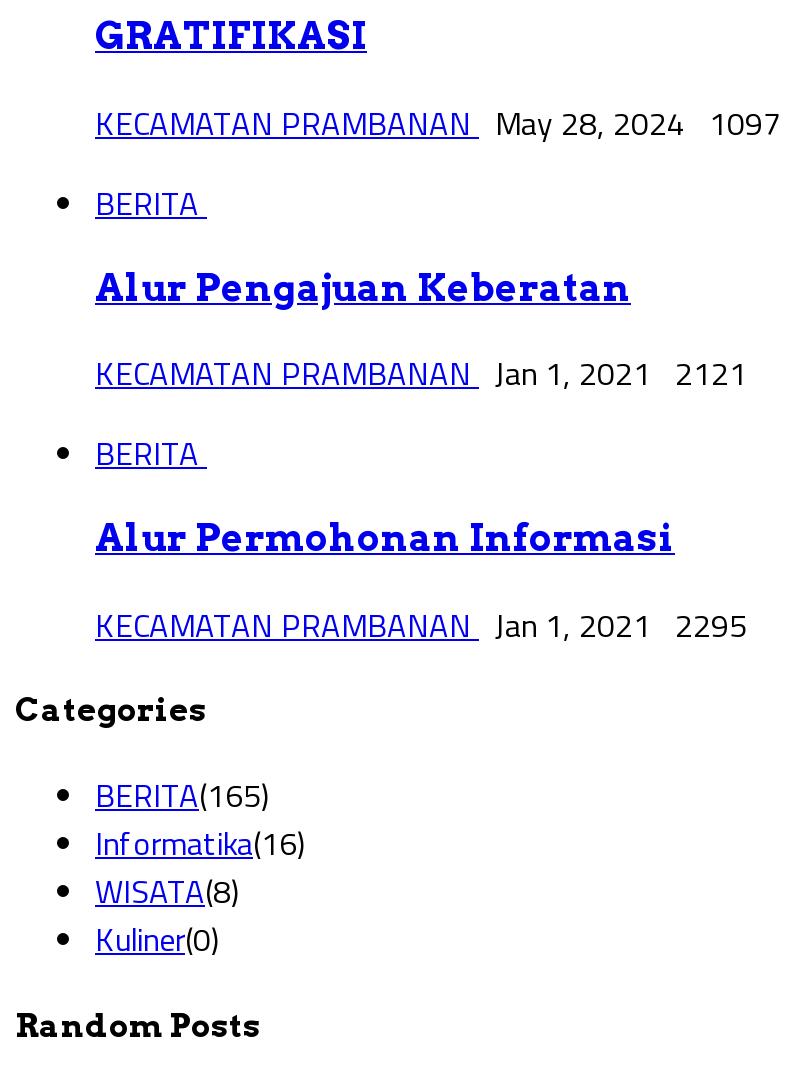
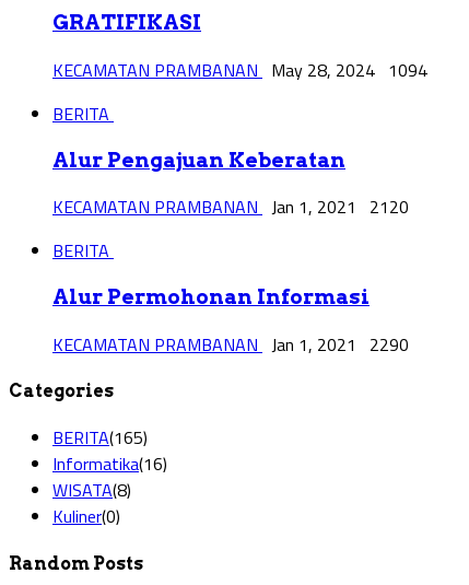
- KECAMATAN PRAMBANAN May 28, 2024 1097
+ KECAMATAN PRAMBANAN May 28, 2024 1094

- KECAMATAN PRAMBANAN Jan 1, 2021 2121
+ KECAMATAN PRAMBANAN Jan 1, 2021 2120

- KECAMATAN PRAMBANAN Jan 1, 2021 2295
+ KECAMATAN PRAMBANAN Jan 1, 2021 2290
